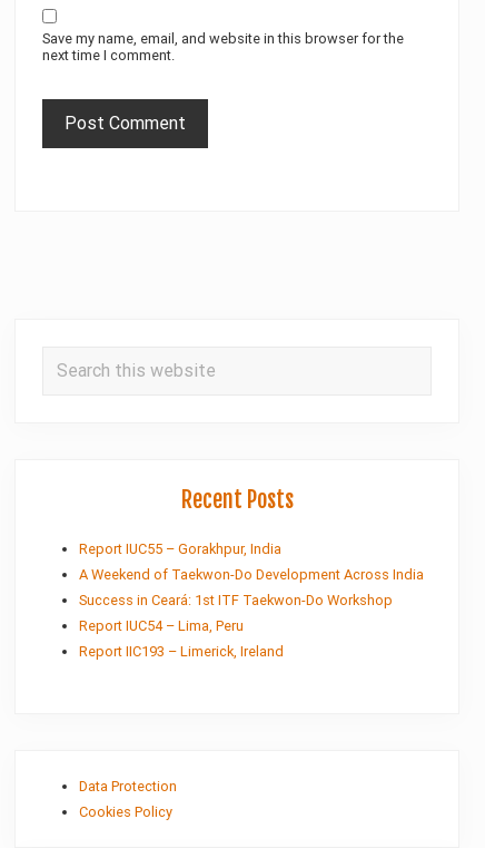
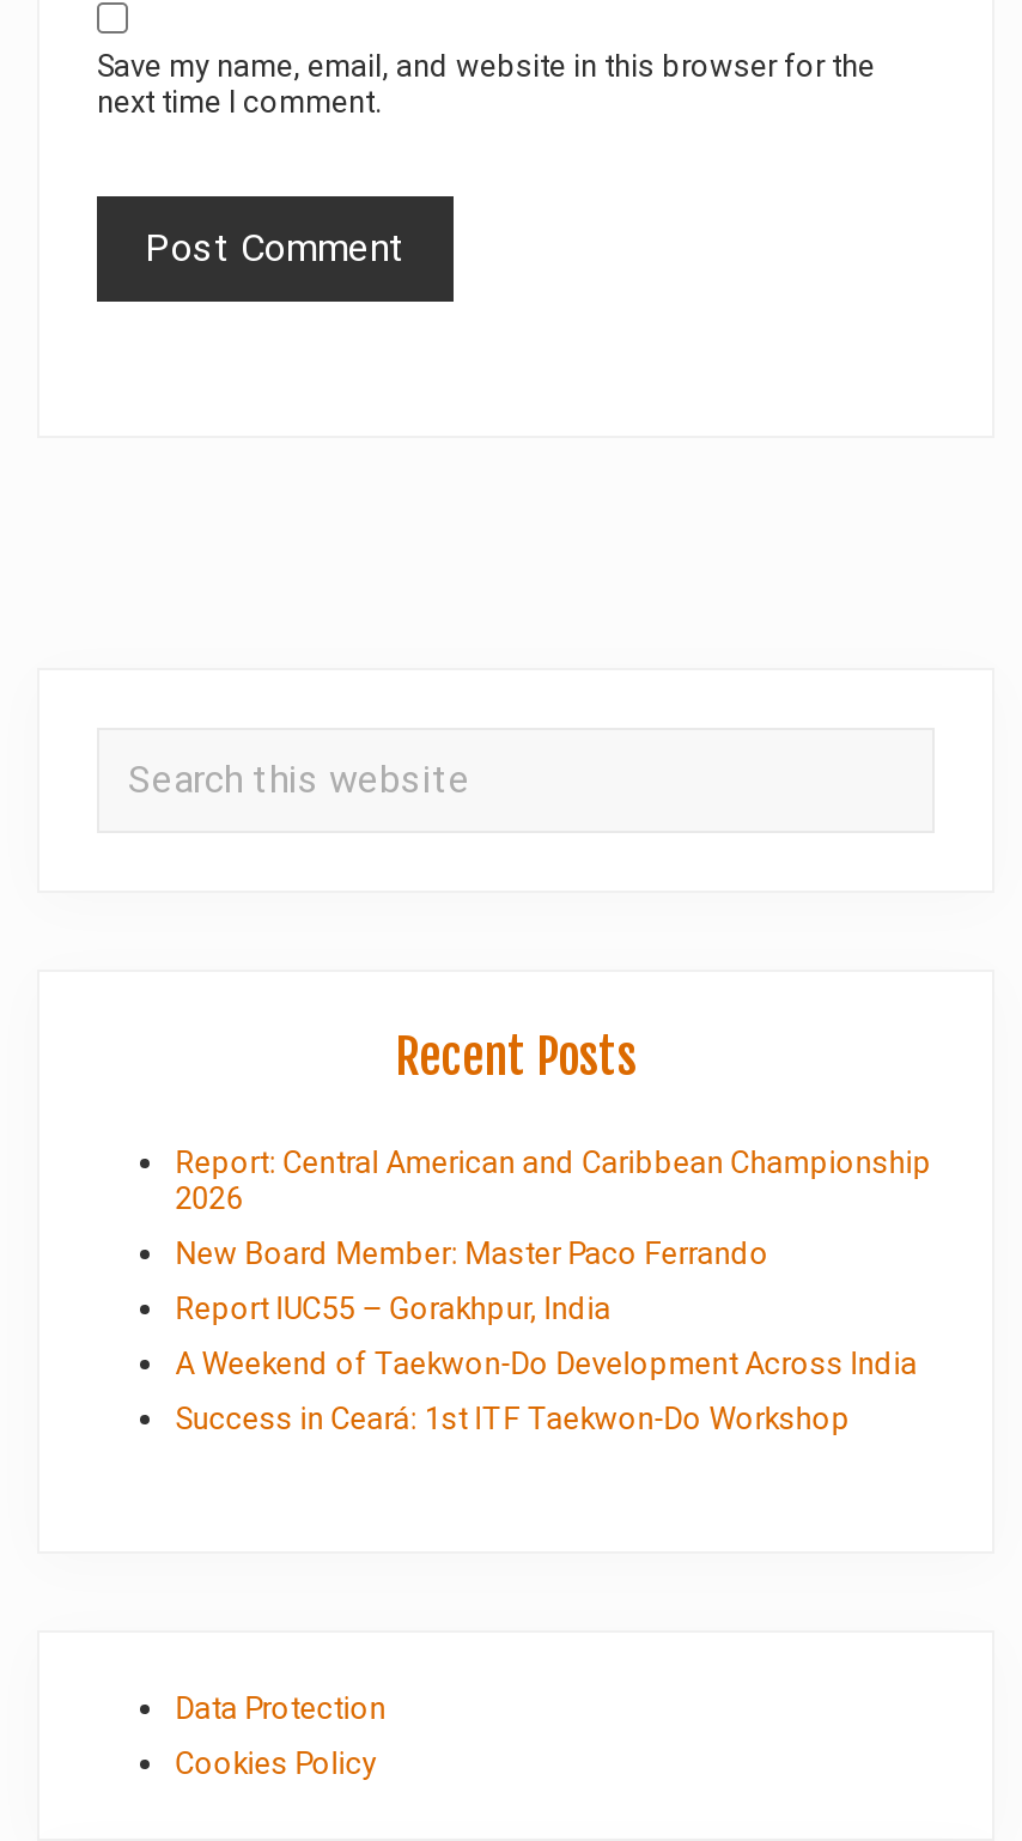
+ Report: Central American and Caribbean Championship
+ 2026
+ New Board Member: Master Paco Ferrando

moved down: Report IUC55 – Gorakhpur, India | A Weekend of Taekwon-Do Development Across India | Success in Ceará: 1st ITF Taekwon-Do Workshop

- Report IUC54 – Lima, Peru
- Report IIC193 – Limerick, Ireland
